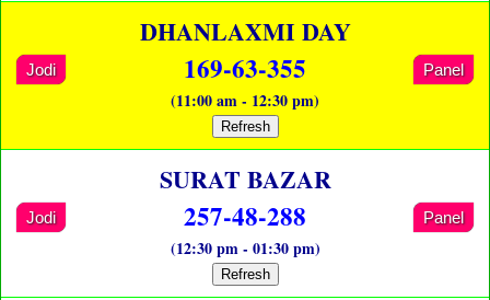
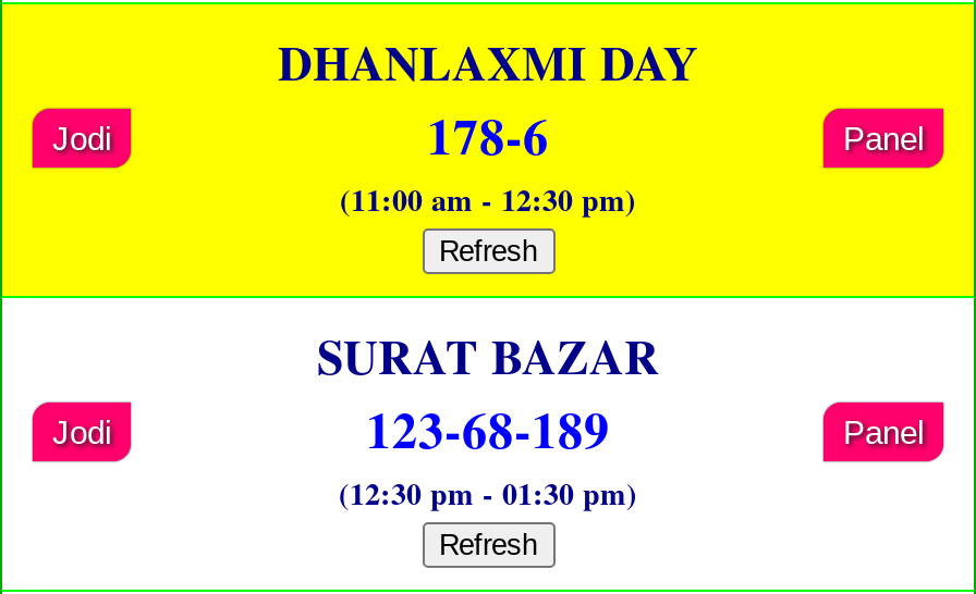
- 169-63-355
+ 178-6

- 257-48-288
+ 123-68-189
